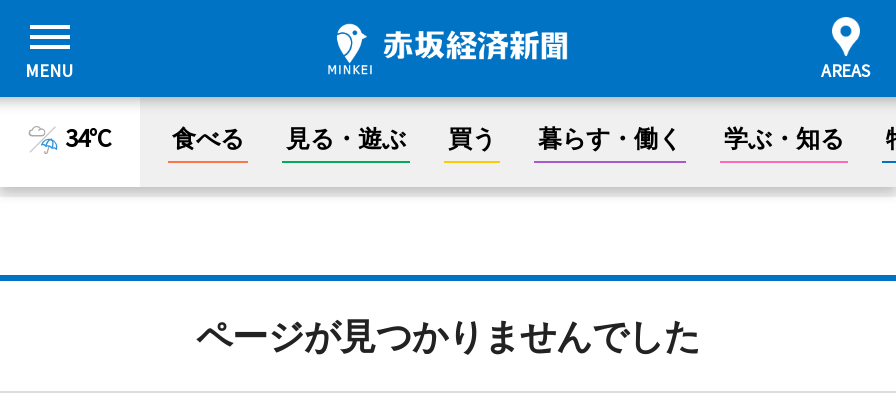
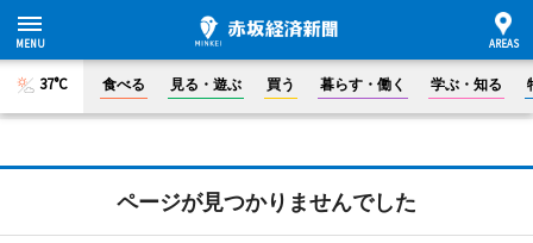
- 34°C
+ 37°C
